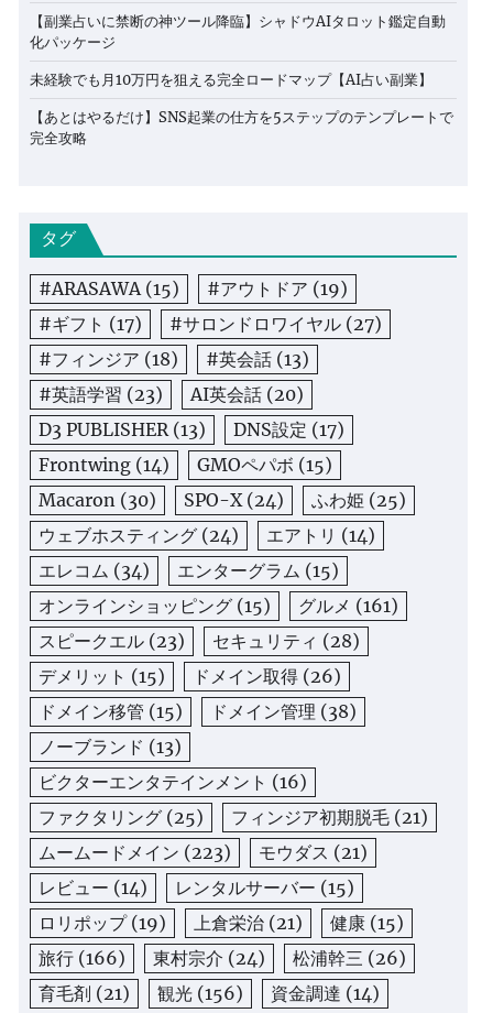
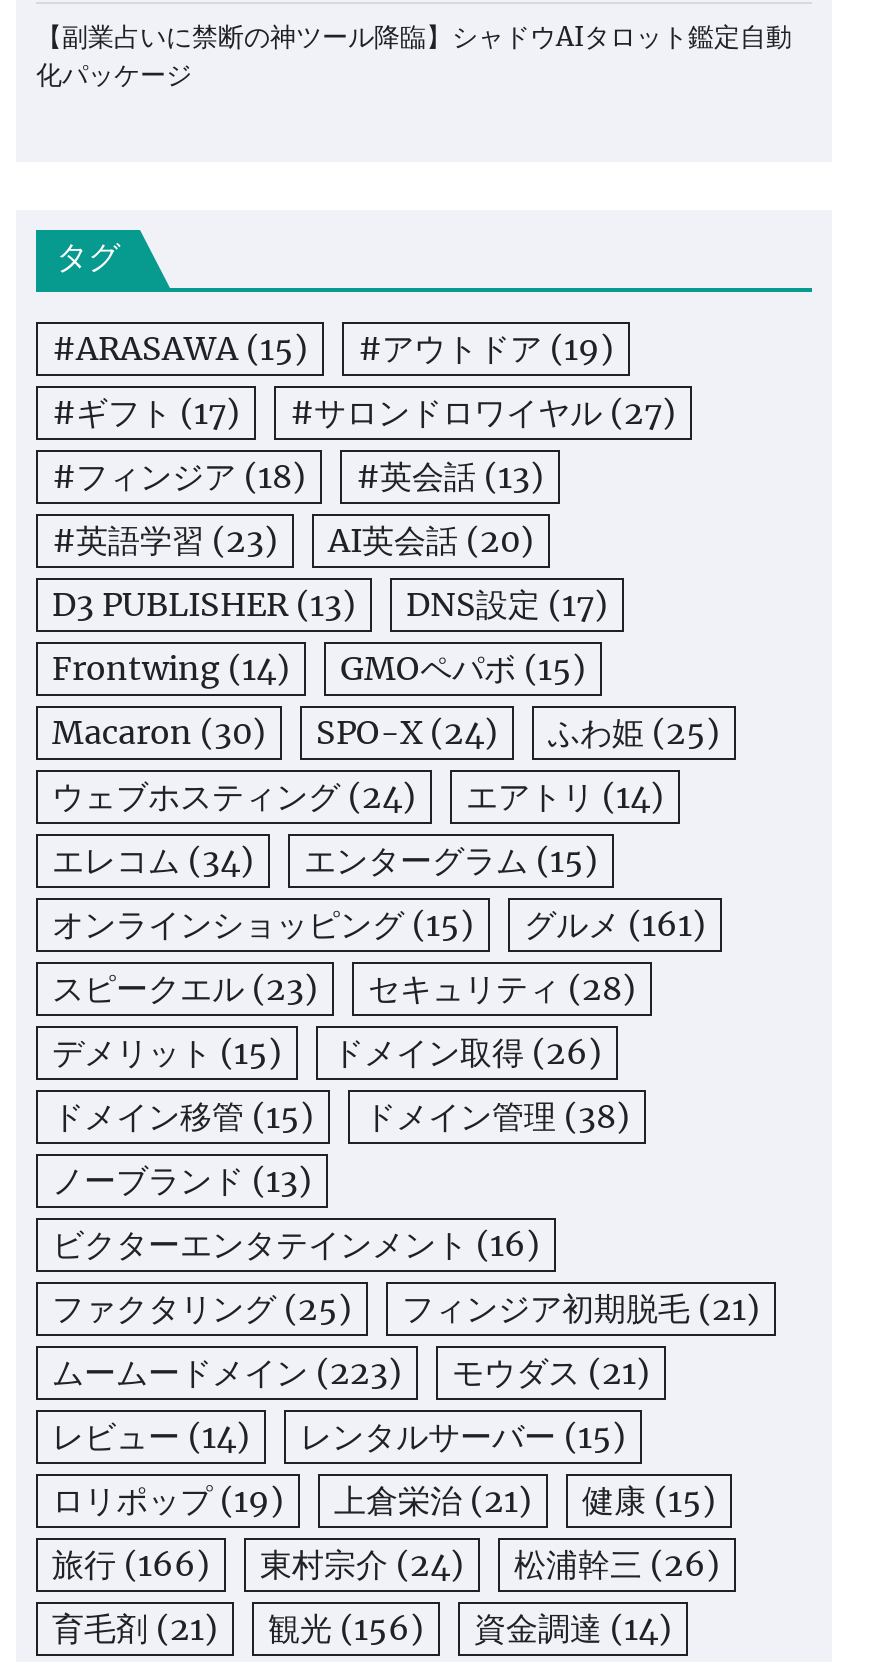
- 未経験でも月10万円を狙える完全ロードマップ【AI占い副業】
- 【あとはやるだけ】SNS起業の仕方を5ステップのテンプレートで
- 完全攻略
